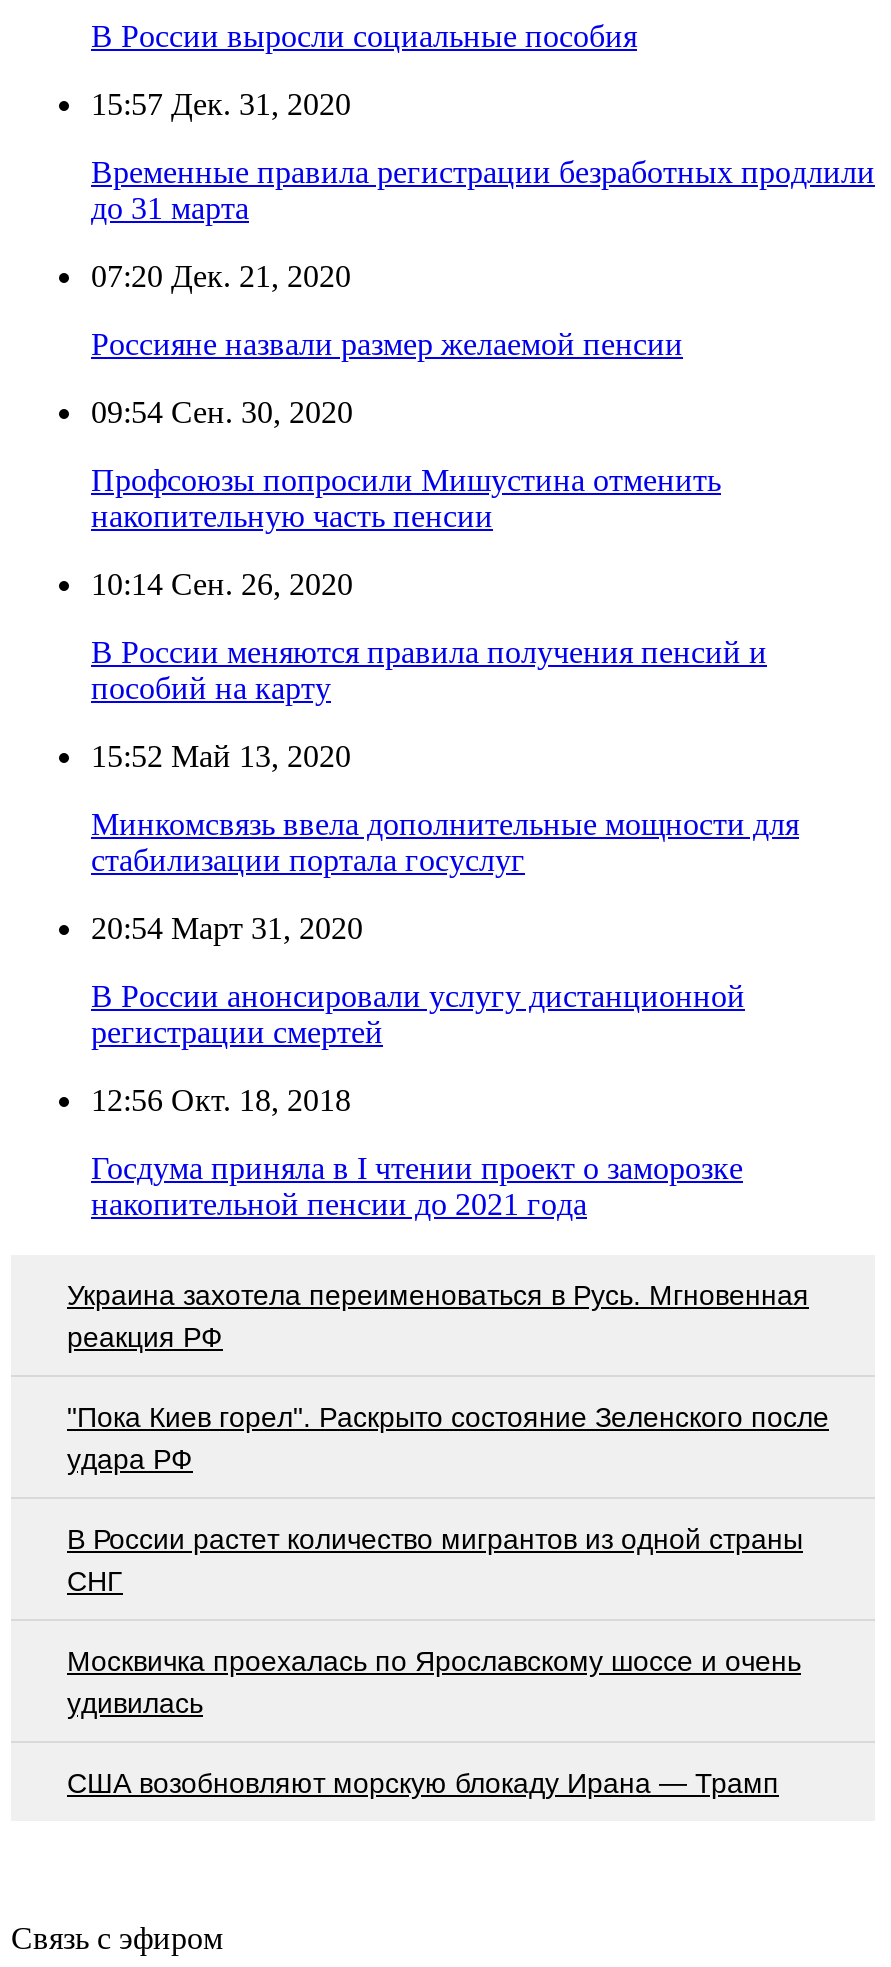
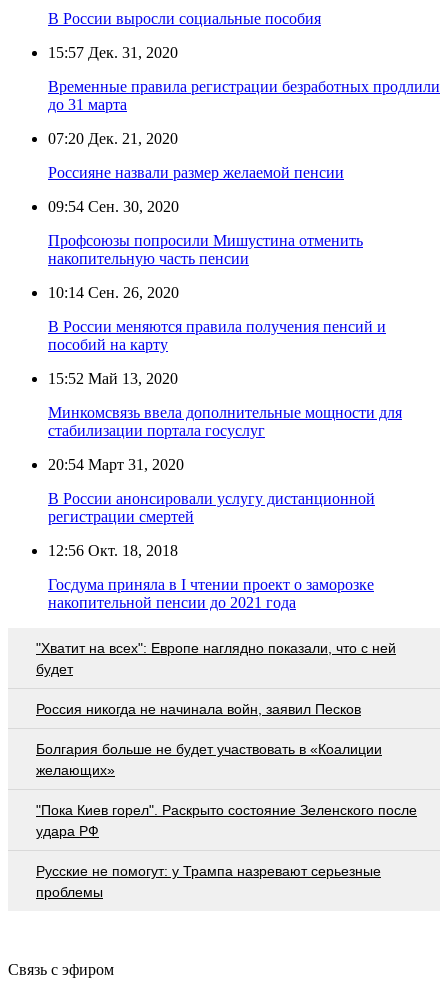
- Украина захотела переименоваться в Русь. Мгновенная
- реакция РФ
+ "Хватит на всех": Европе наглядно показали, что с ней
+ будет
+ Россия никогда не начинала войн, заявил Песков
+ Болгария больше не будет участвовать в «Коалиции
+ желающих»

moved down: "Пока Киев горел". Раскрыто состояние Зеленского после | удара РФ

- В России растет количество мигрантов из одной страны
- СНГ
- Москвичка проехалась по Ярославскому шоссе и очень
- удивилась
- США возобновляют морскую блокаду Ирана — Трамп
+ Русские не помогут: у Трампа назревают серьезные
+ проблемы
